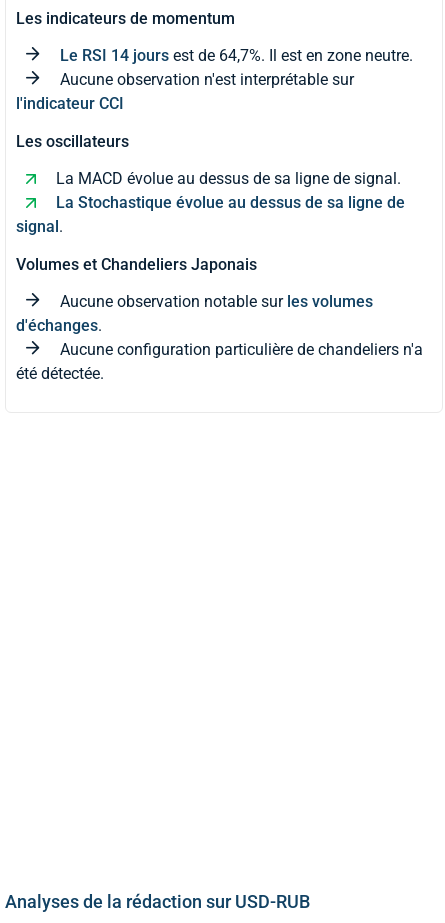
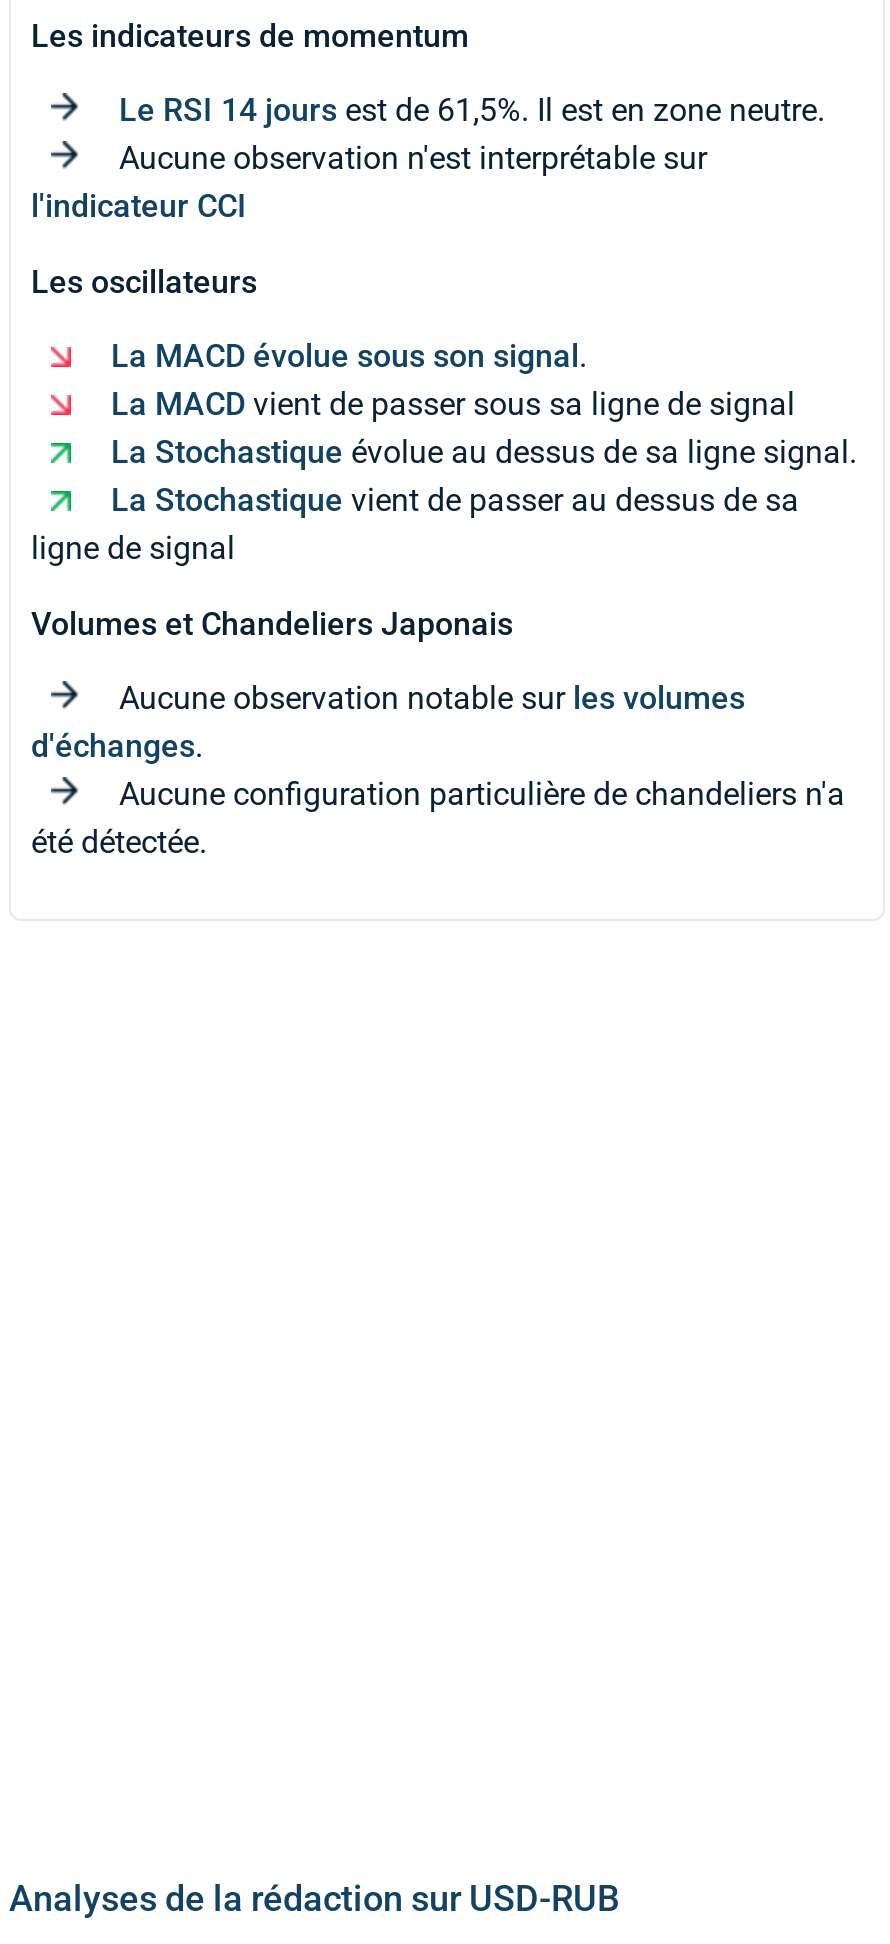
- Le RSI 14 jours est de 64,7%. Il est en zone neutre.
+ Le RSI 14 jours est de 61,5%. Il est en zone neutre.

- La MACD évolue au dessus de sa ligne de signal.
- La Stochastique évolue au dessus de sa ligne de
- signal.
+ La MACD évolue sous son signal.
+ La MACD vient de passer sous sa ligne de signal
+ La Stochastique évolue au dessus de sa ligne signal.
+ La Stochastique vient de passer au dessus de sa
+ ligne de signal
